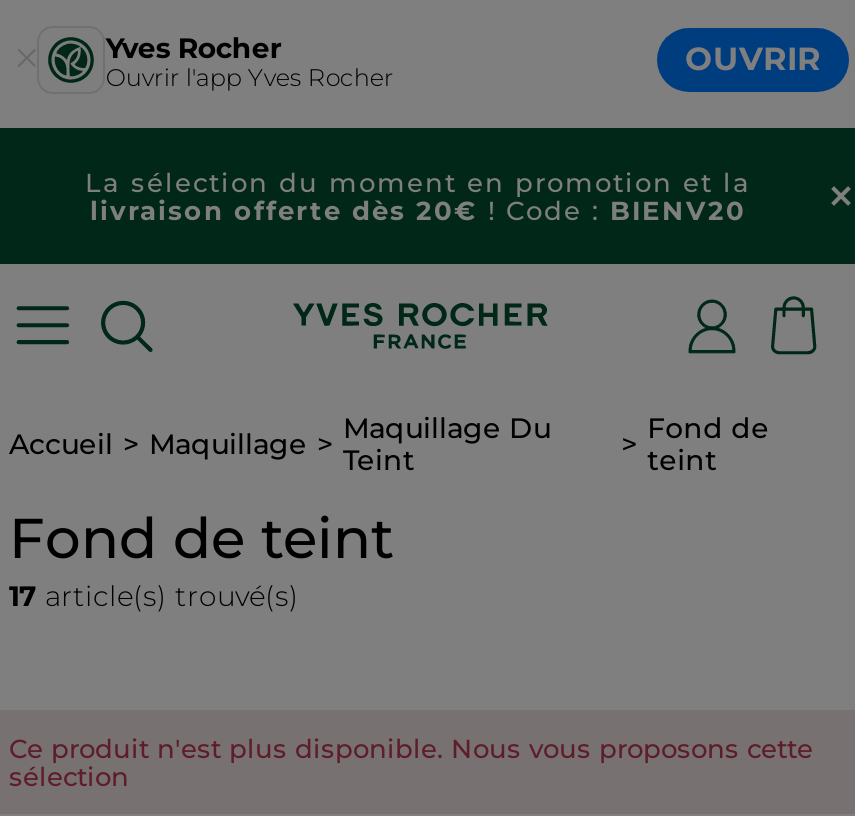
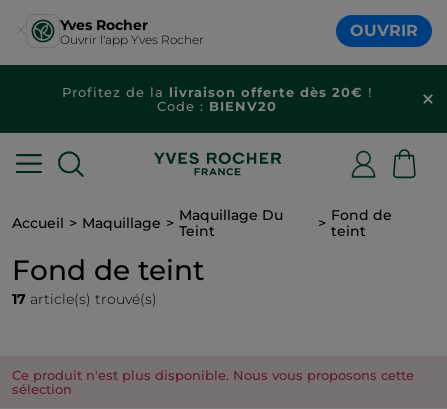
- La sélection du moment en promotion et la
- livraison offerte dès 20€! Code : BIENV20
+ Profitez de la livraison offerte dès 20€!
+ Code : BIENV20
